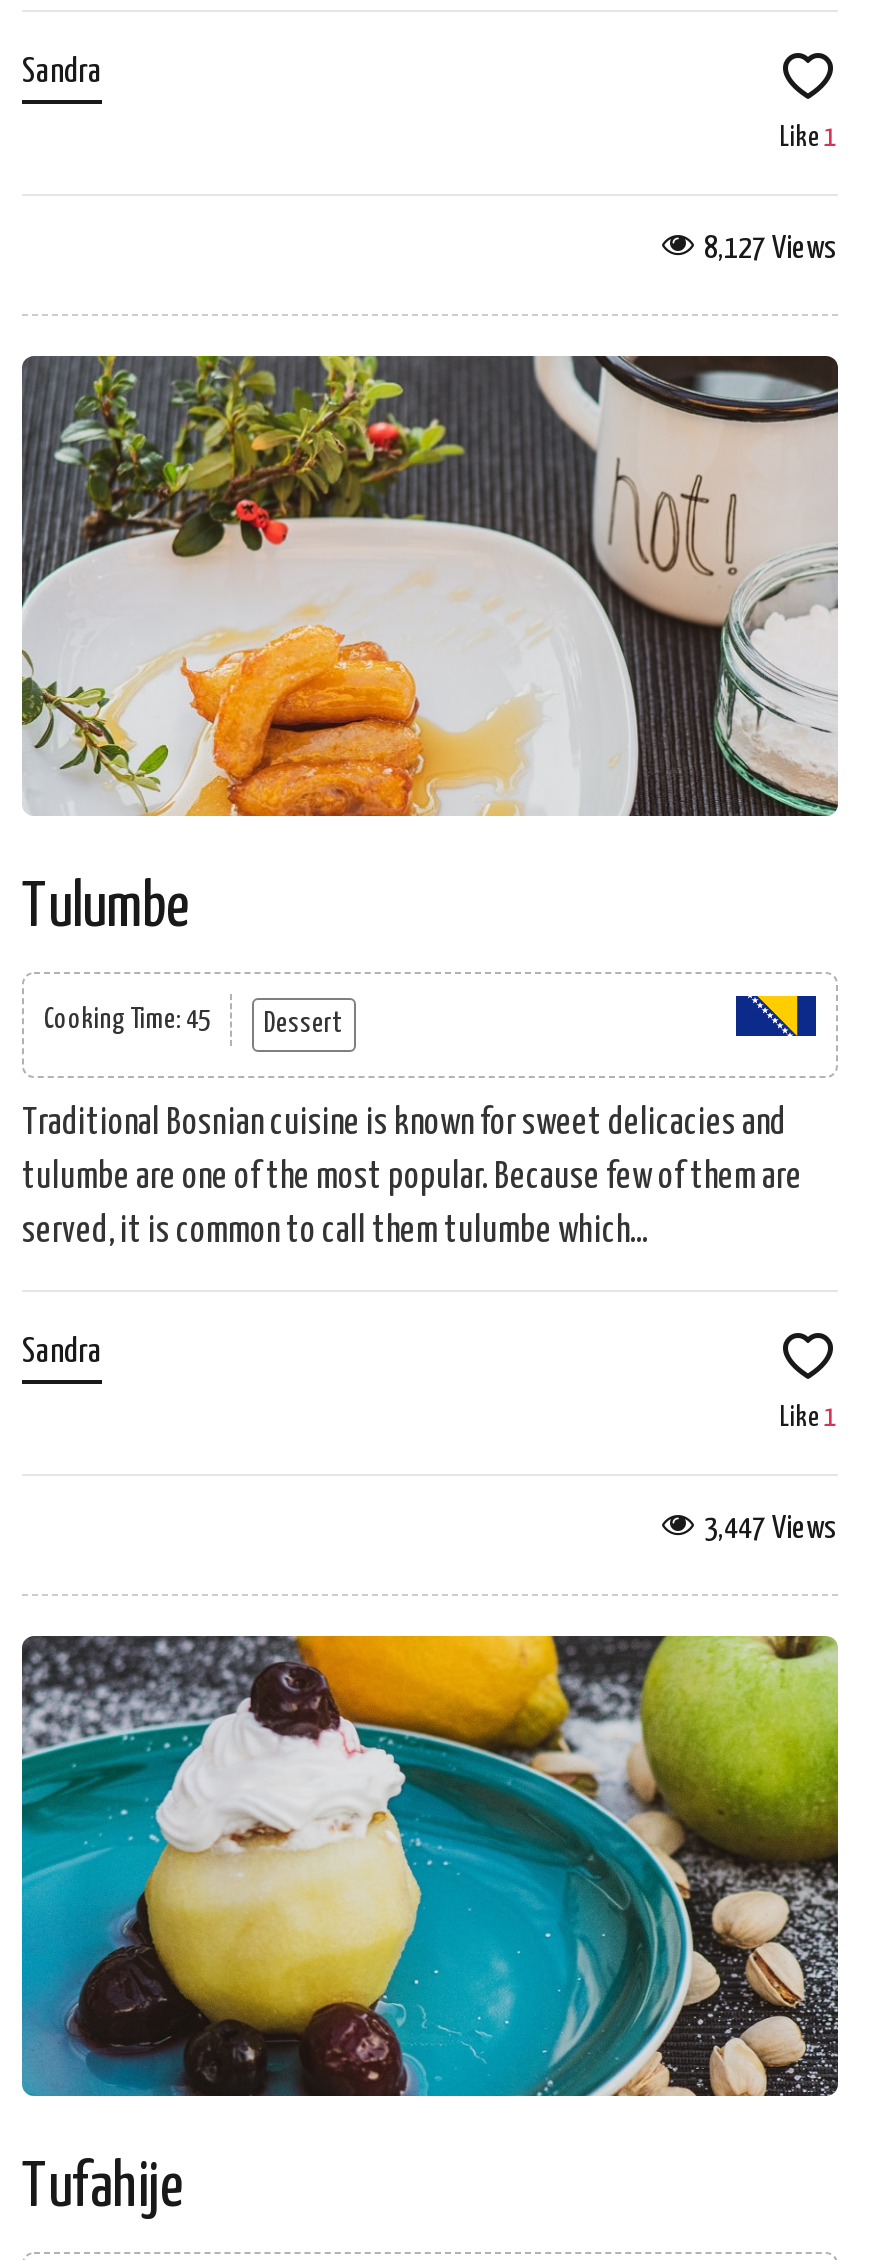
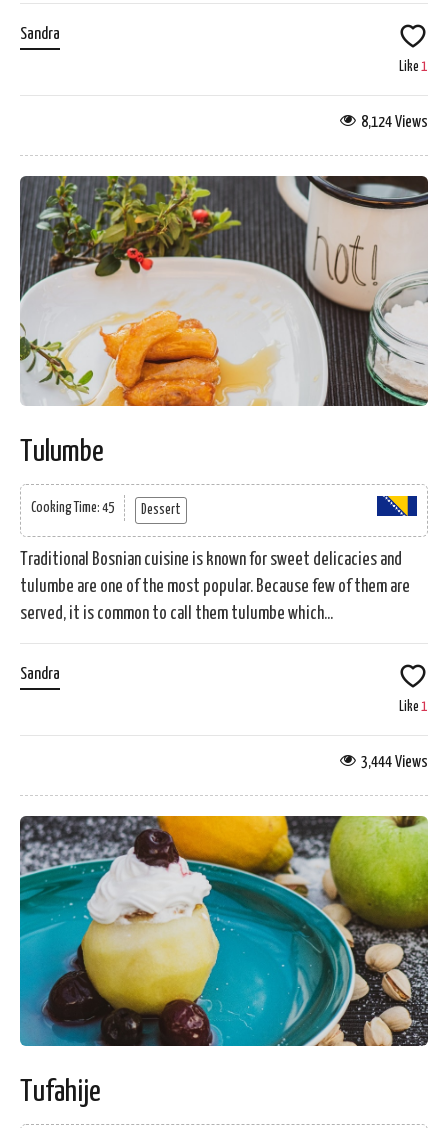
- 8,127 Views
+ 8,124 Views

- 3,447 Views
+ 3,444 Views
